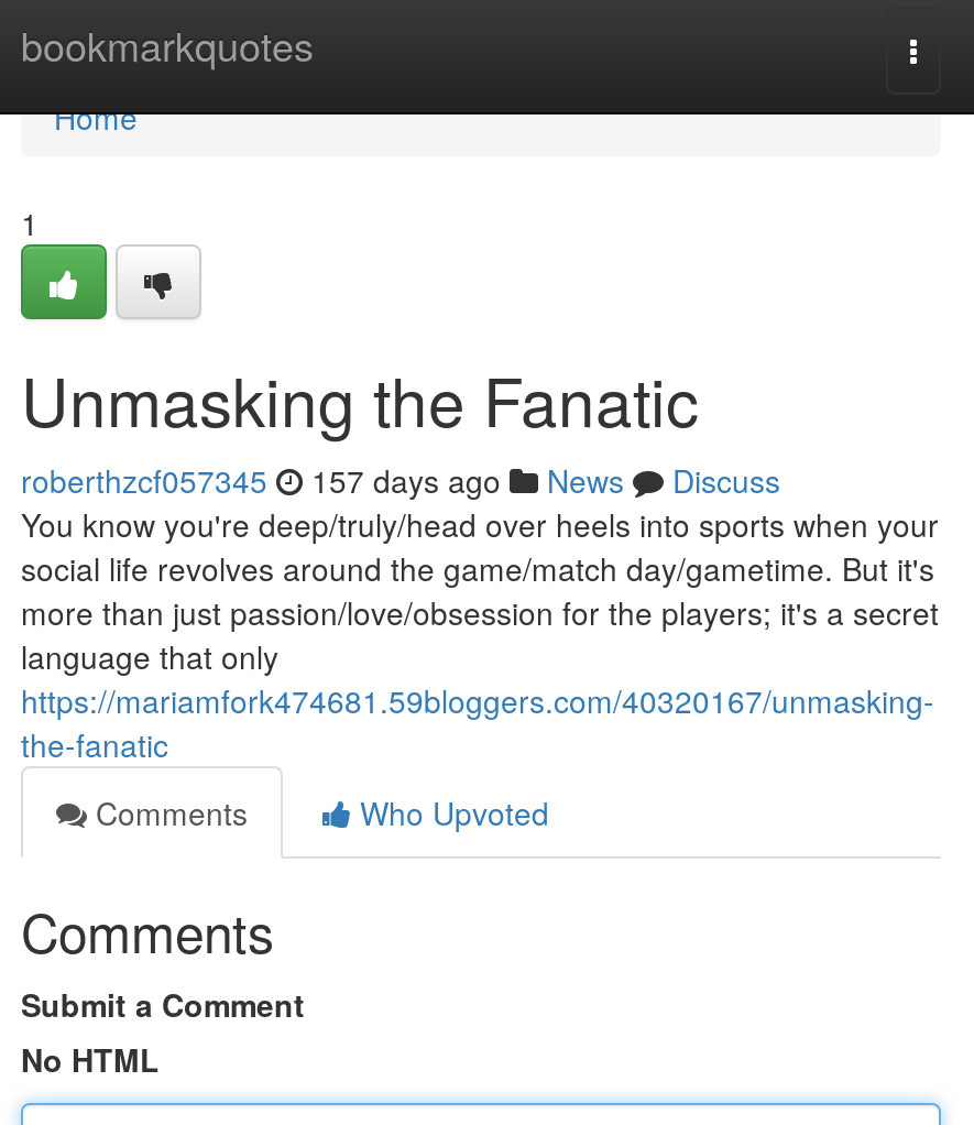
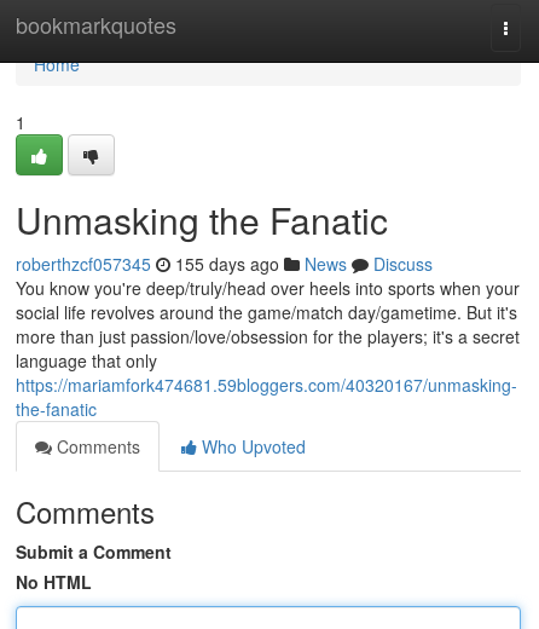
- roberthzcf057345 157 days ago News Discuss
+ roberthzcf057345 155 days ago News Discuss
